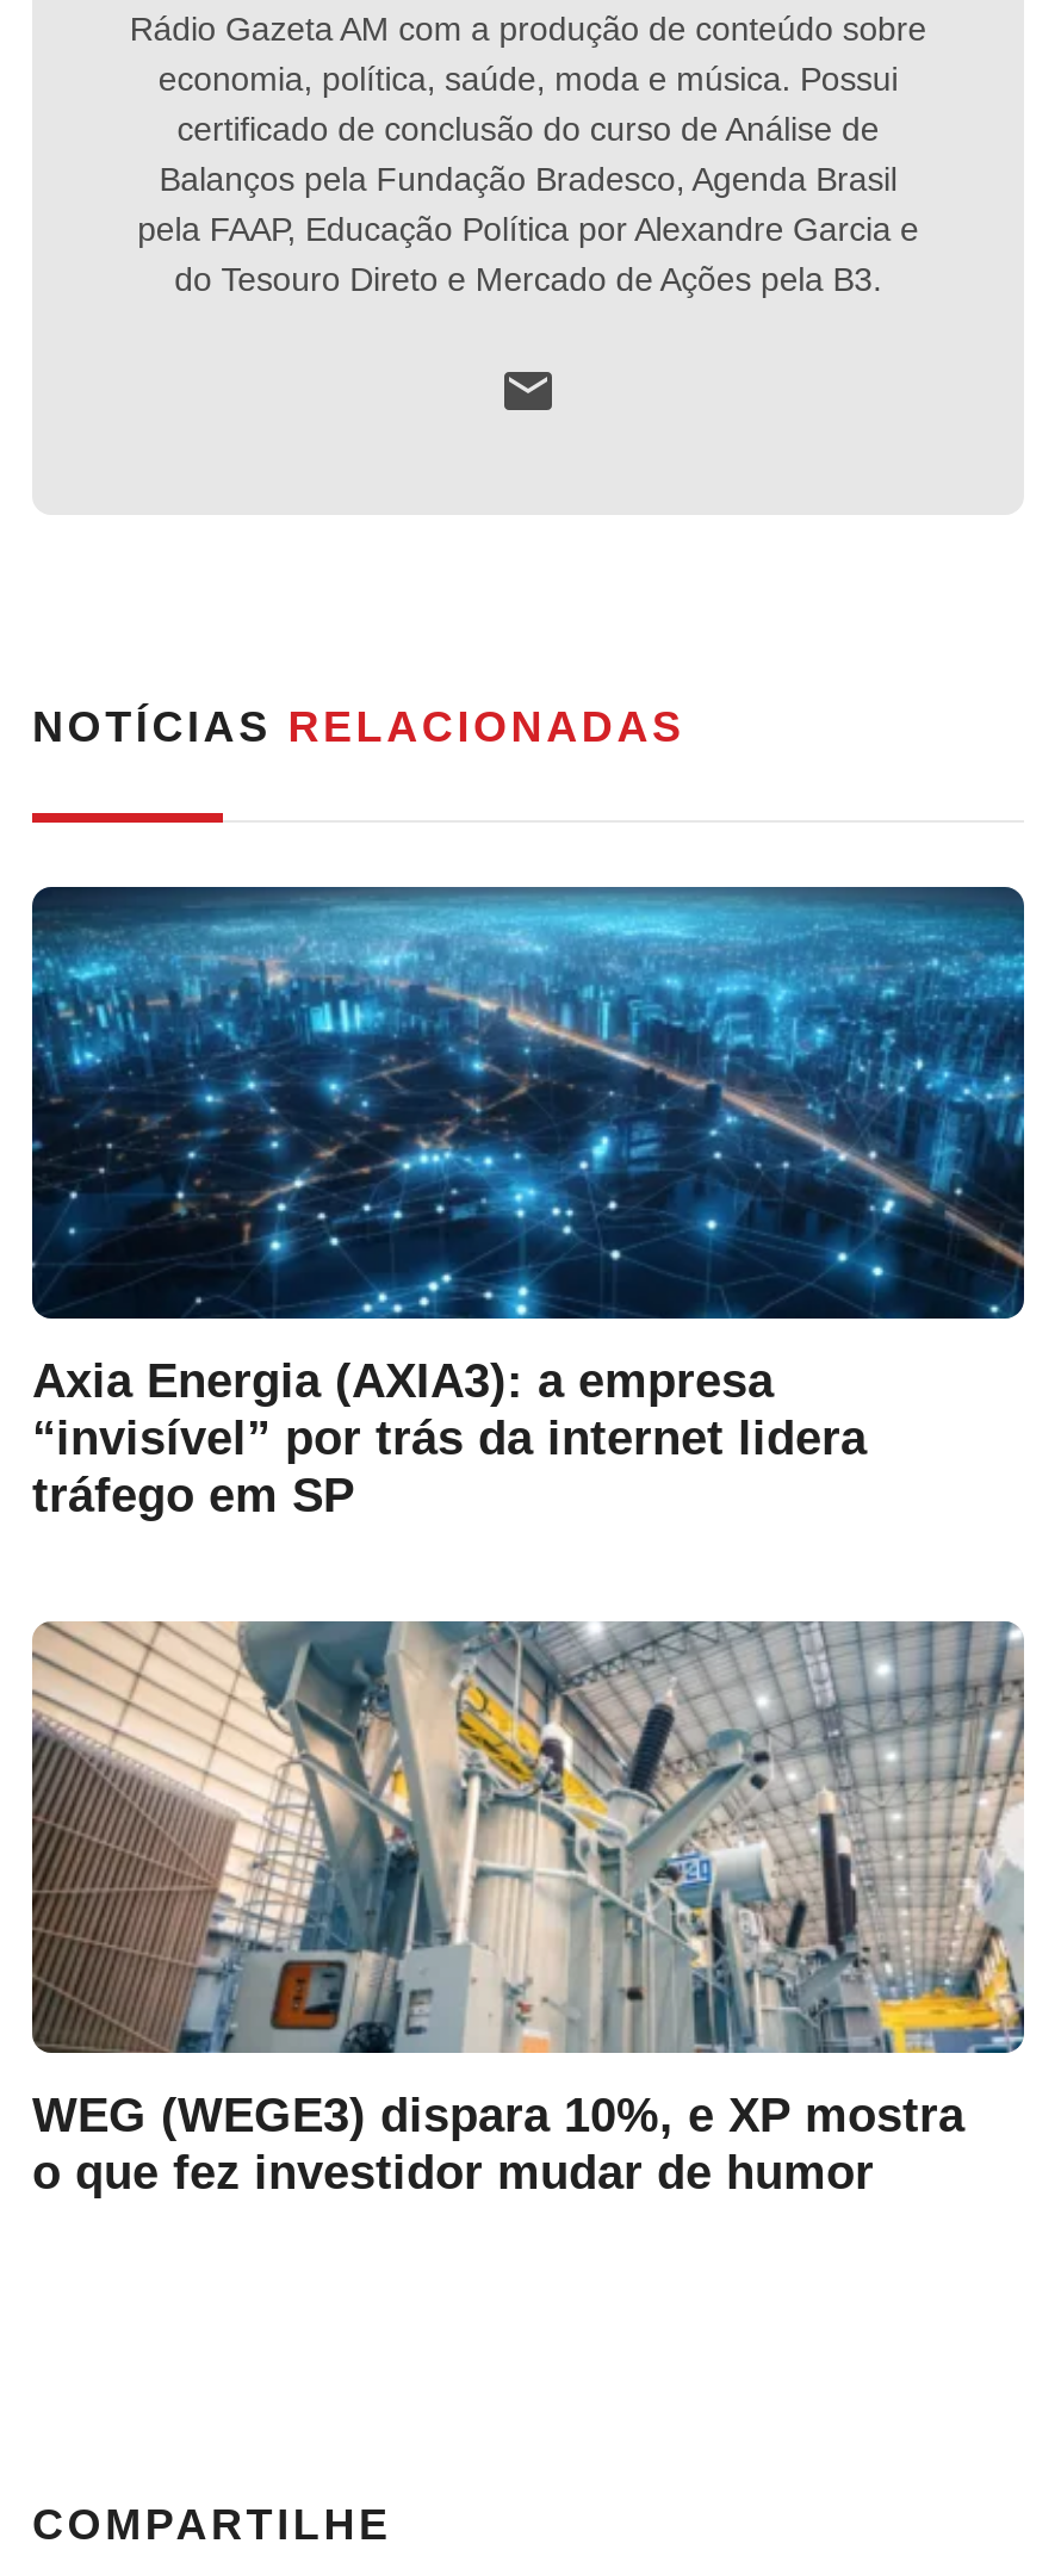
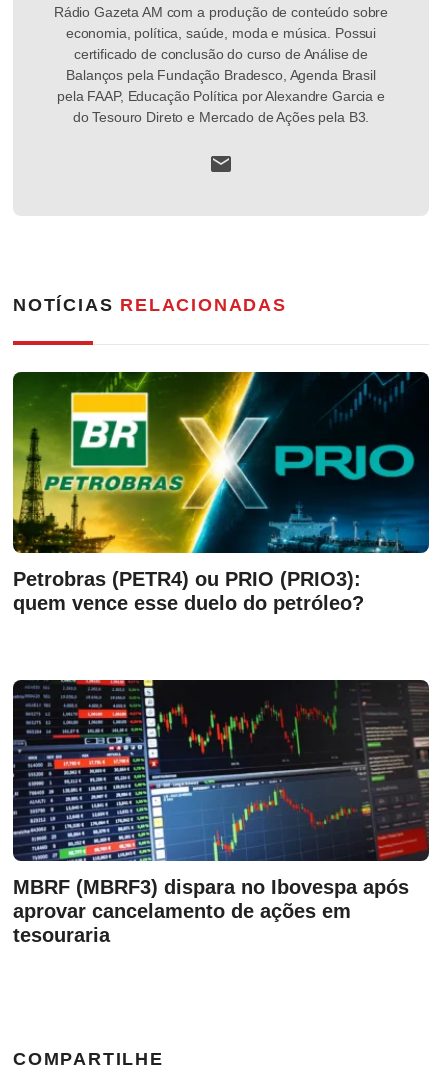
- [image]
- Axia Energia (AXIA3): a empresa
- “invisível” por trás da internet lidera
- tráfego em SP
+ [image]
+ Petrobras (PETR4) ou PRIO (PRIO3):
+ quem vence esse duelo do petróleo?

- [image]
- WEG (WEGE3) dispara 10%, e XP mostra
- o que fez investidor mudar de humor
+ [image]
+ MBRF (MBRF3) dispara no Ibovespa após
+ aprovar cancelamento de ações em
+ tesouraria
